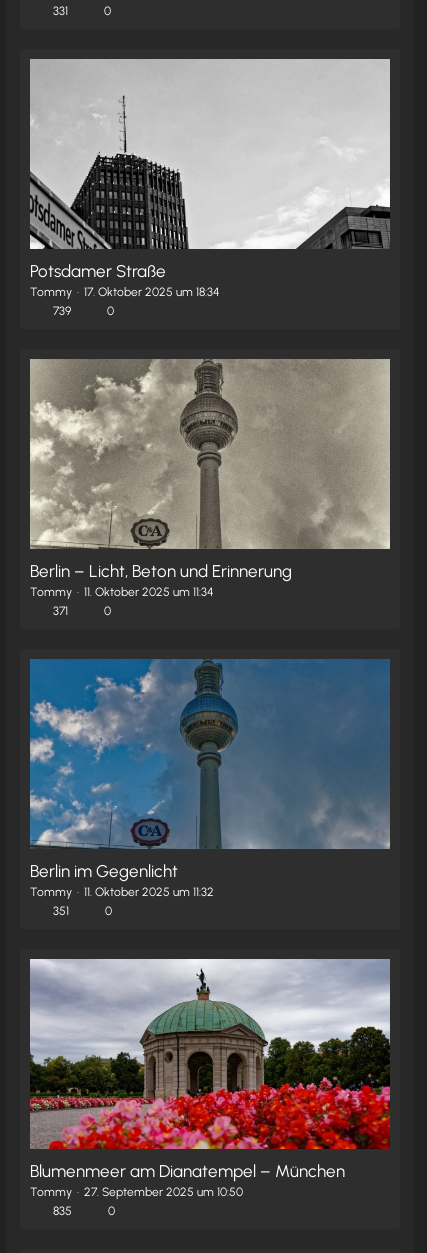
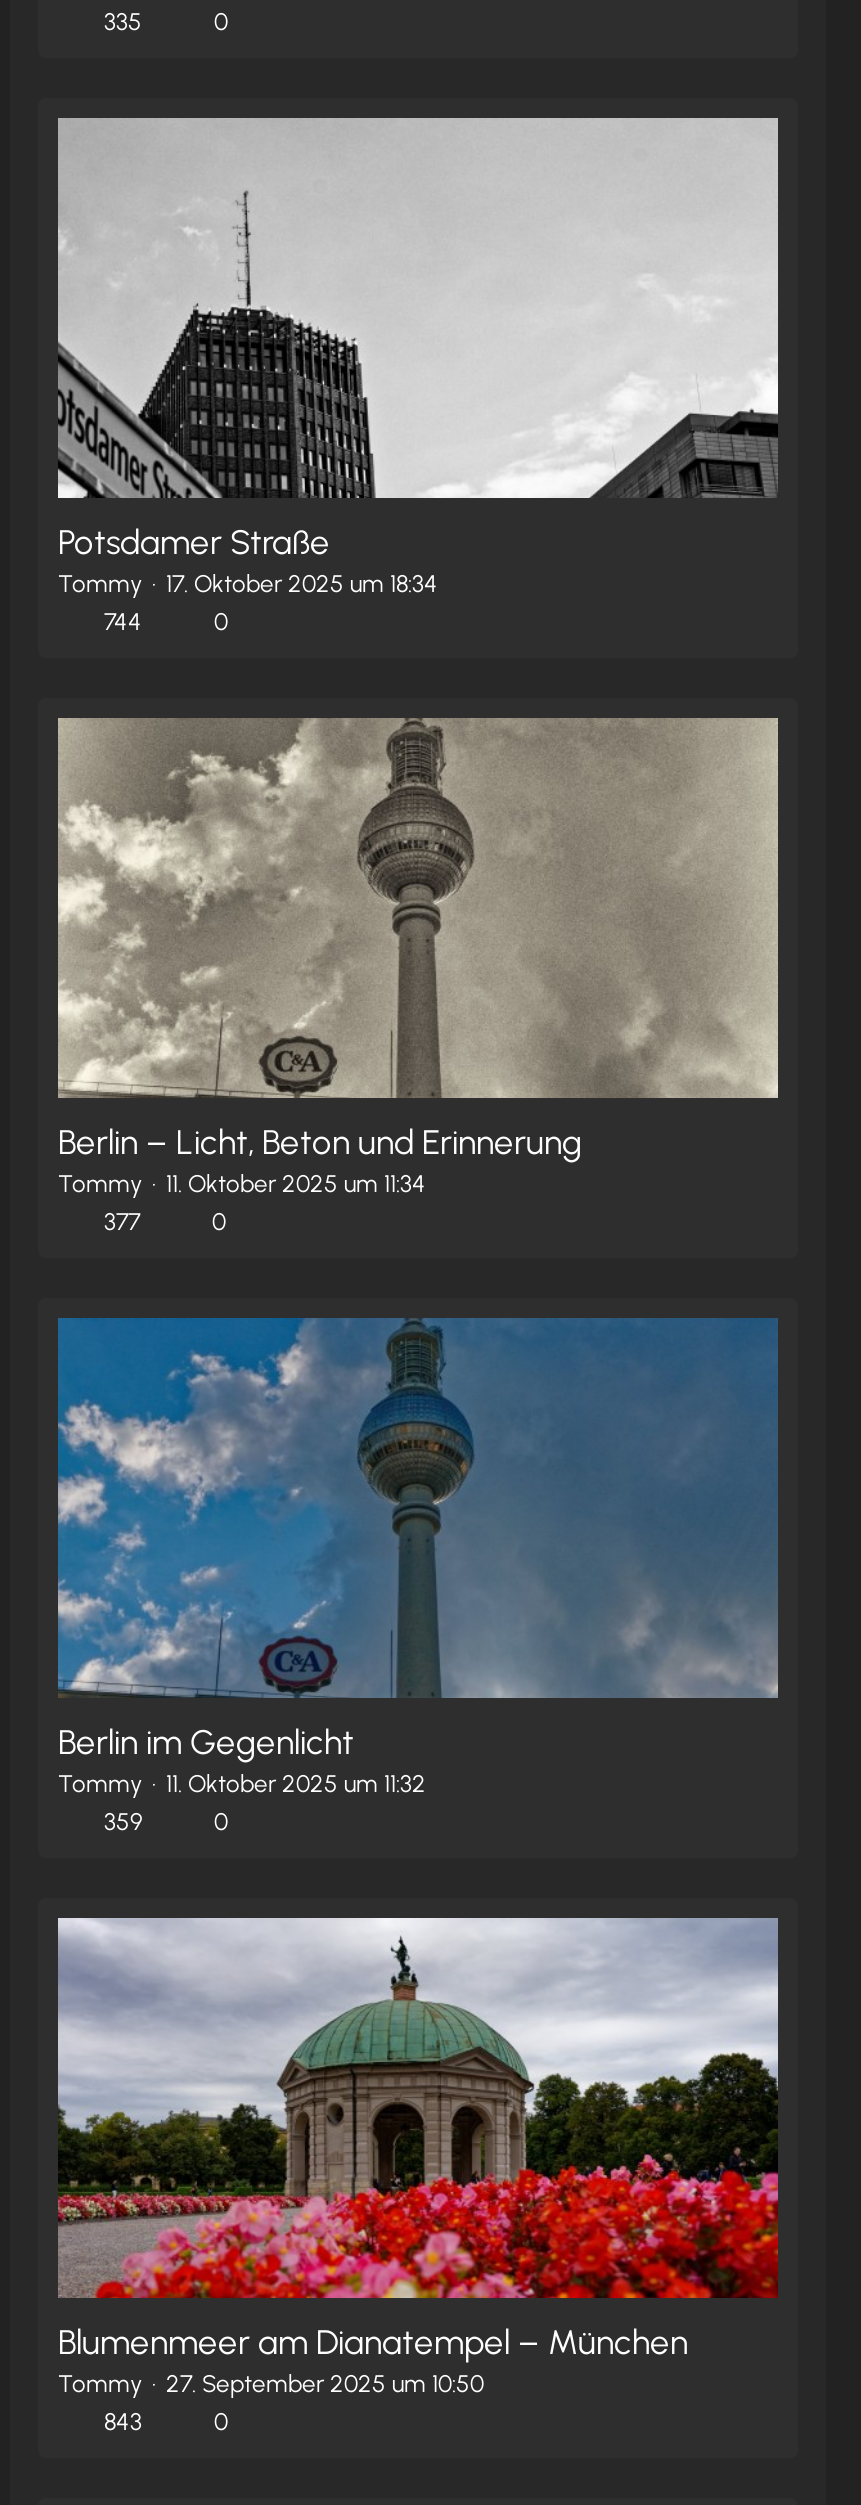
- 331
+ 335

- 739
+ 744

- 371
+ 377

- 351
+ 359

- 835
+ 843
